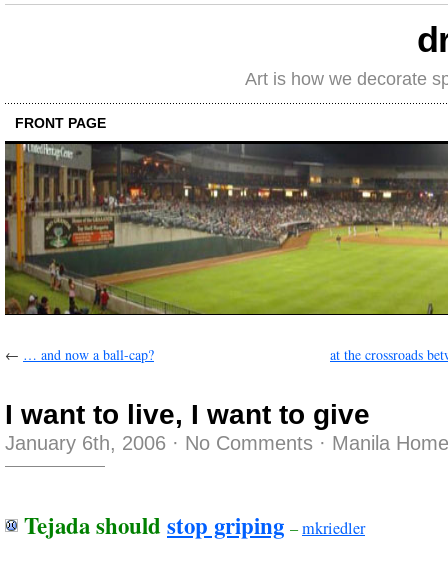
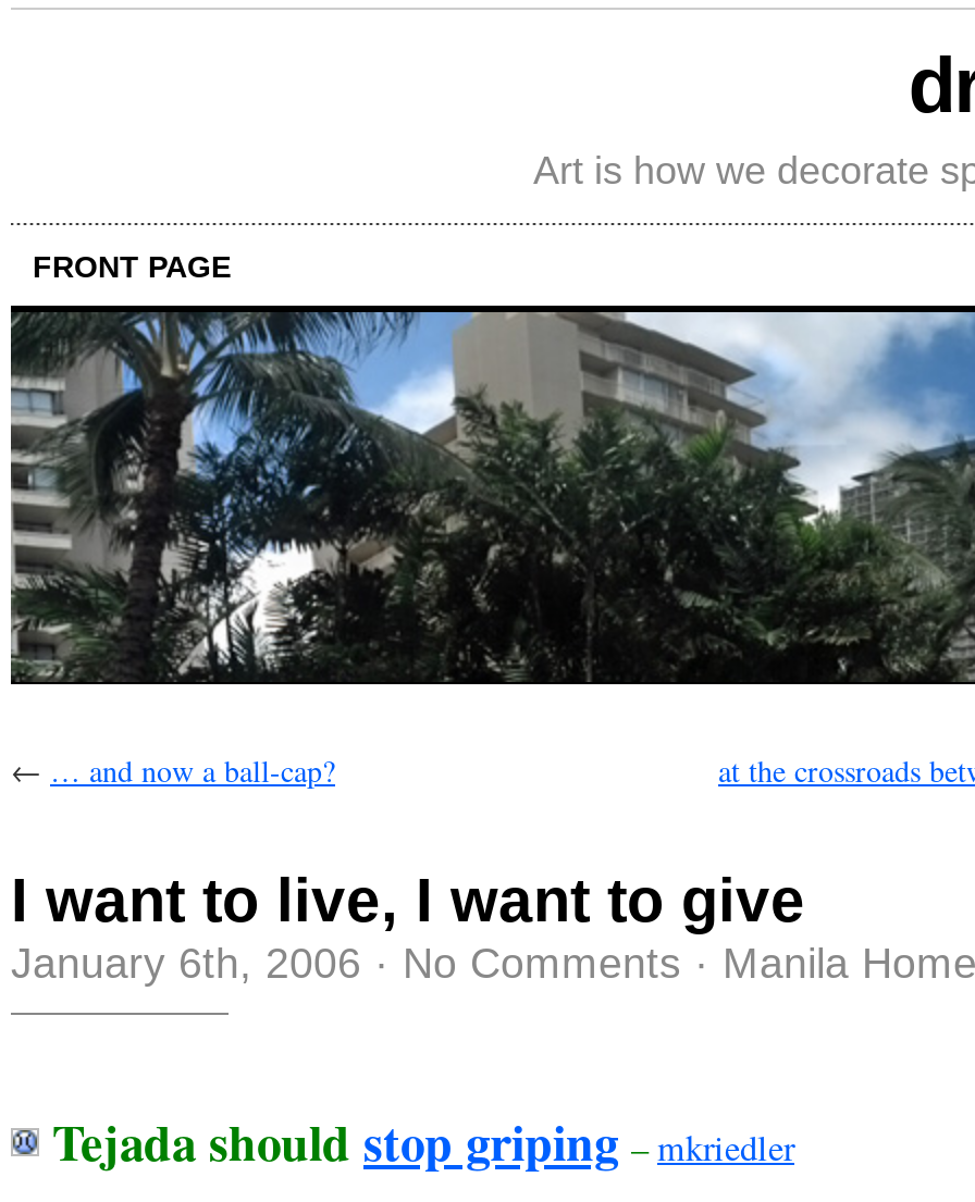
- [image]
+ [image]
